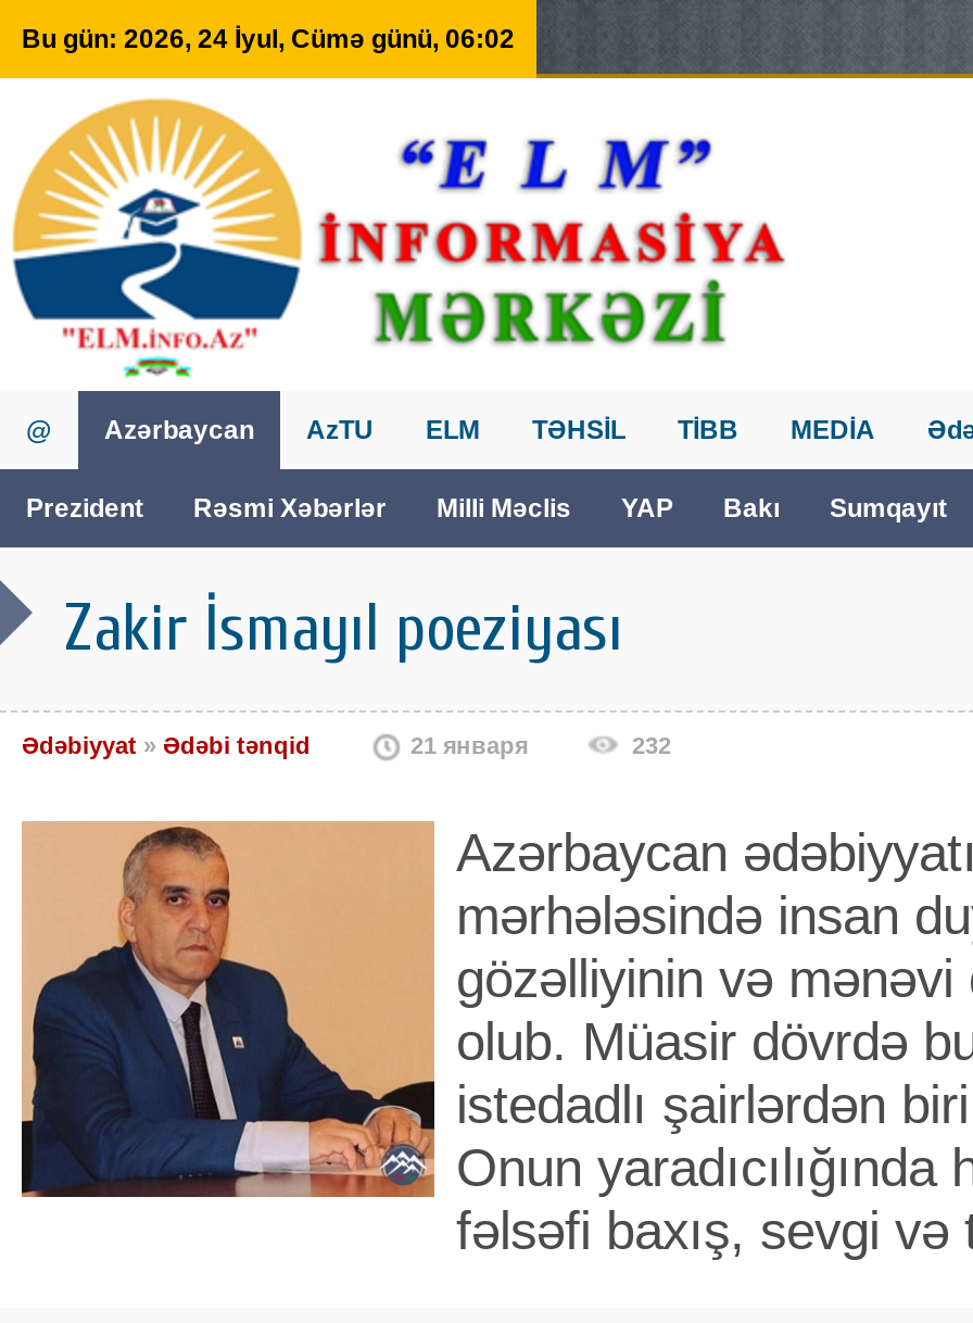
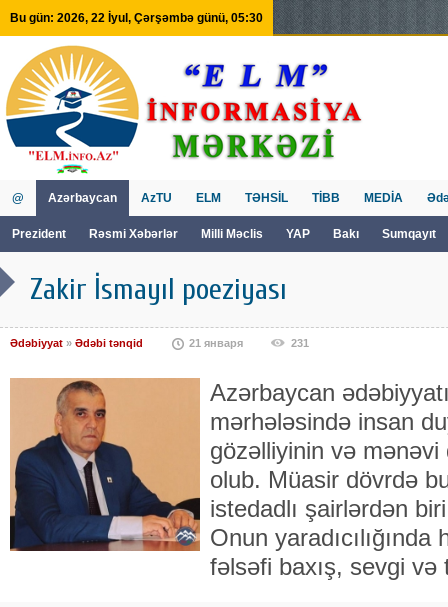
- Bu gün: 2026, 24 İyul, Cümə günü, 06:02
+ Bu gün: 2026, 22 İyul, Çərşəmbə günü, 05:30

- 232
+ 231
